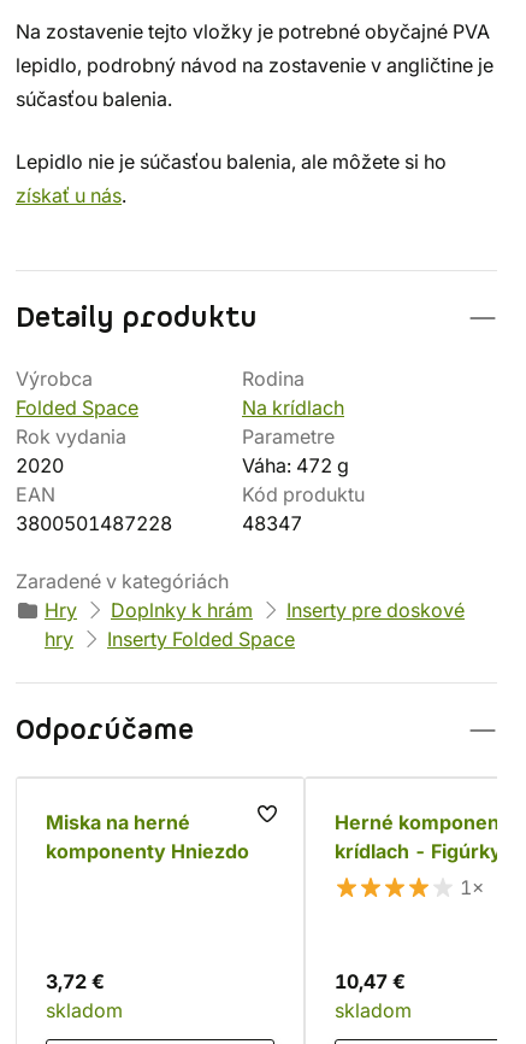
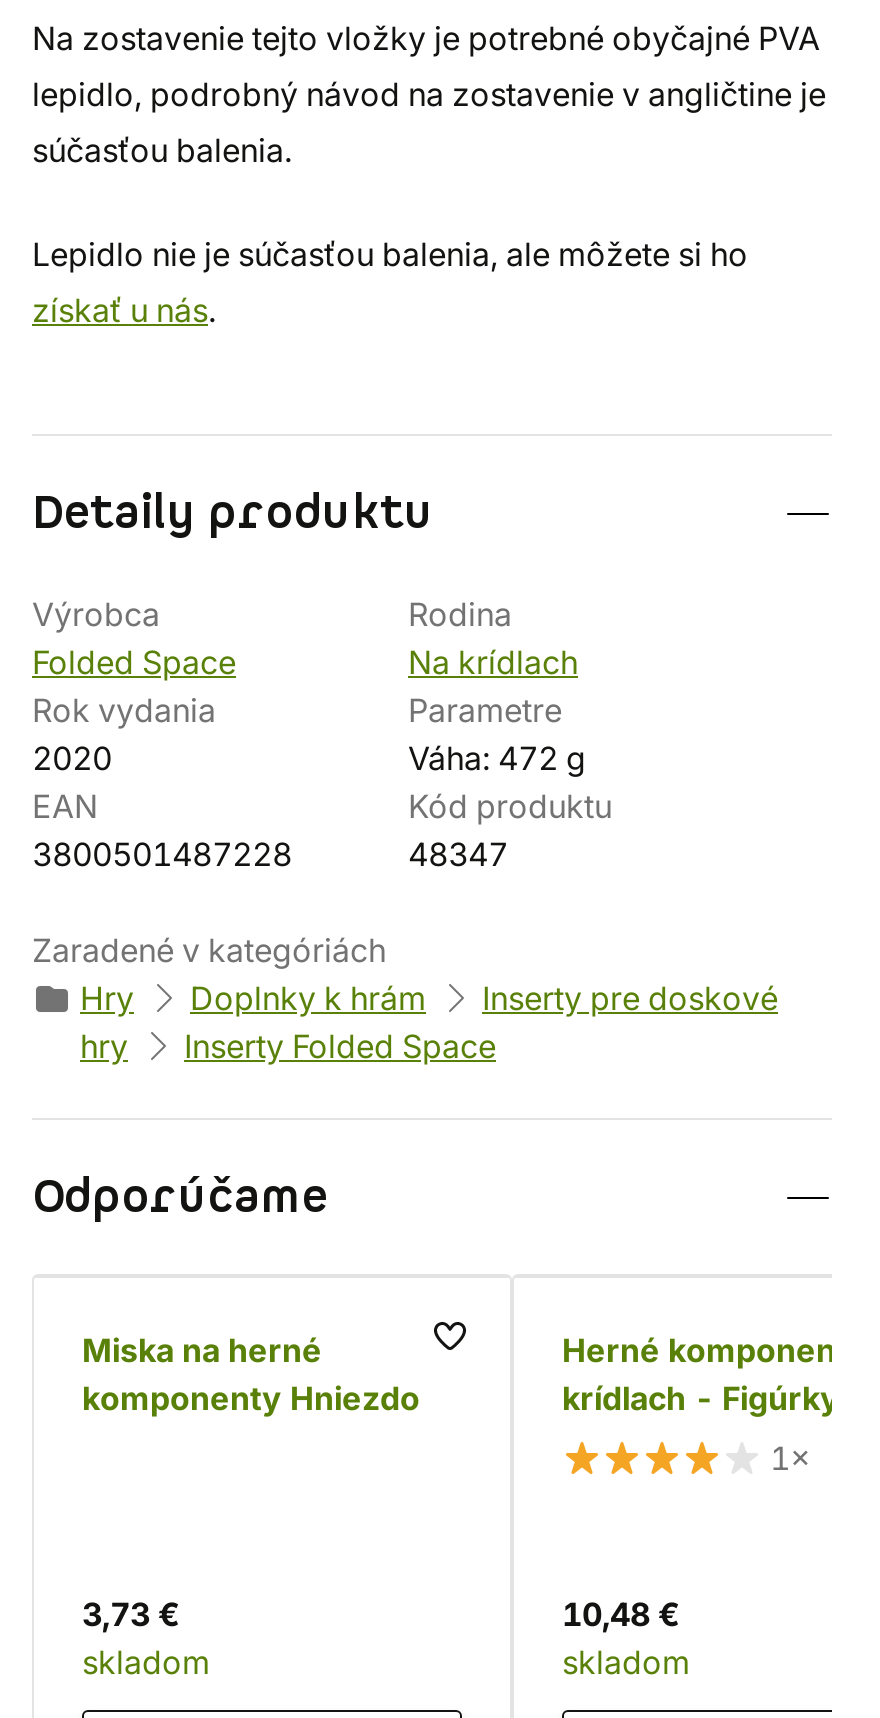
- 3,72 €
+ 3,73 €

- 10,47 €
+ 10,48 €
